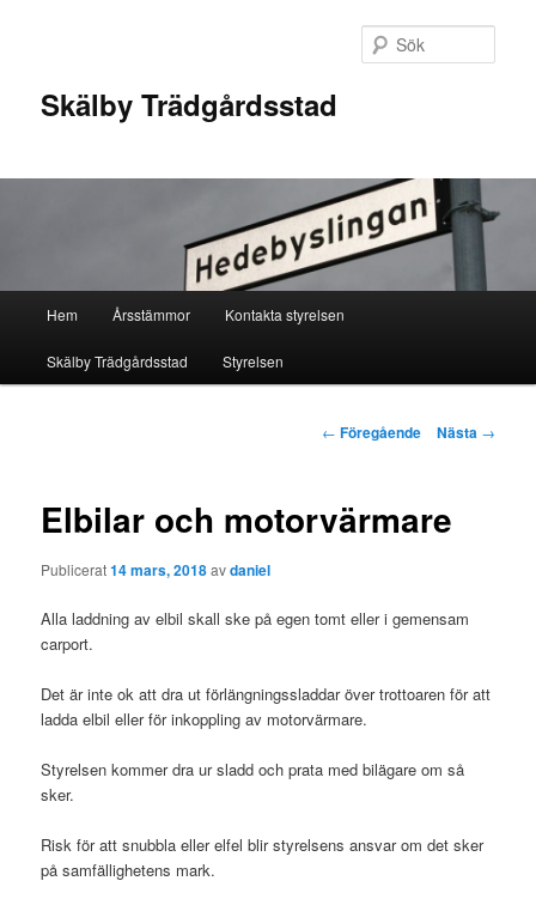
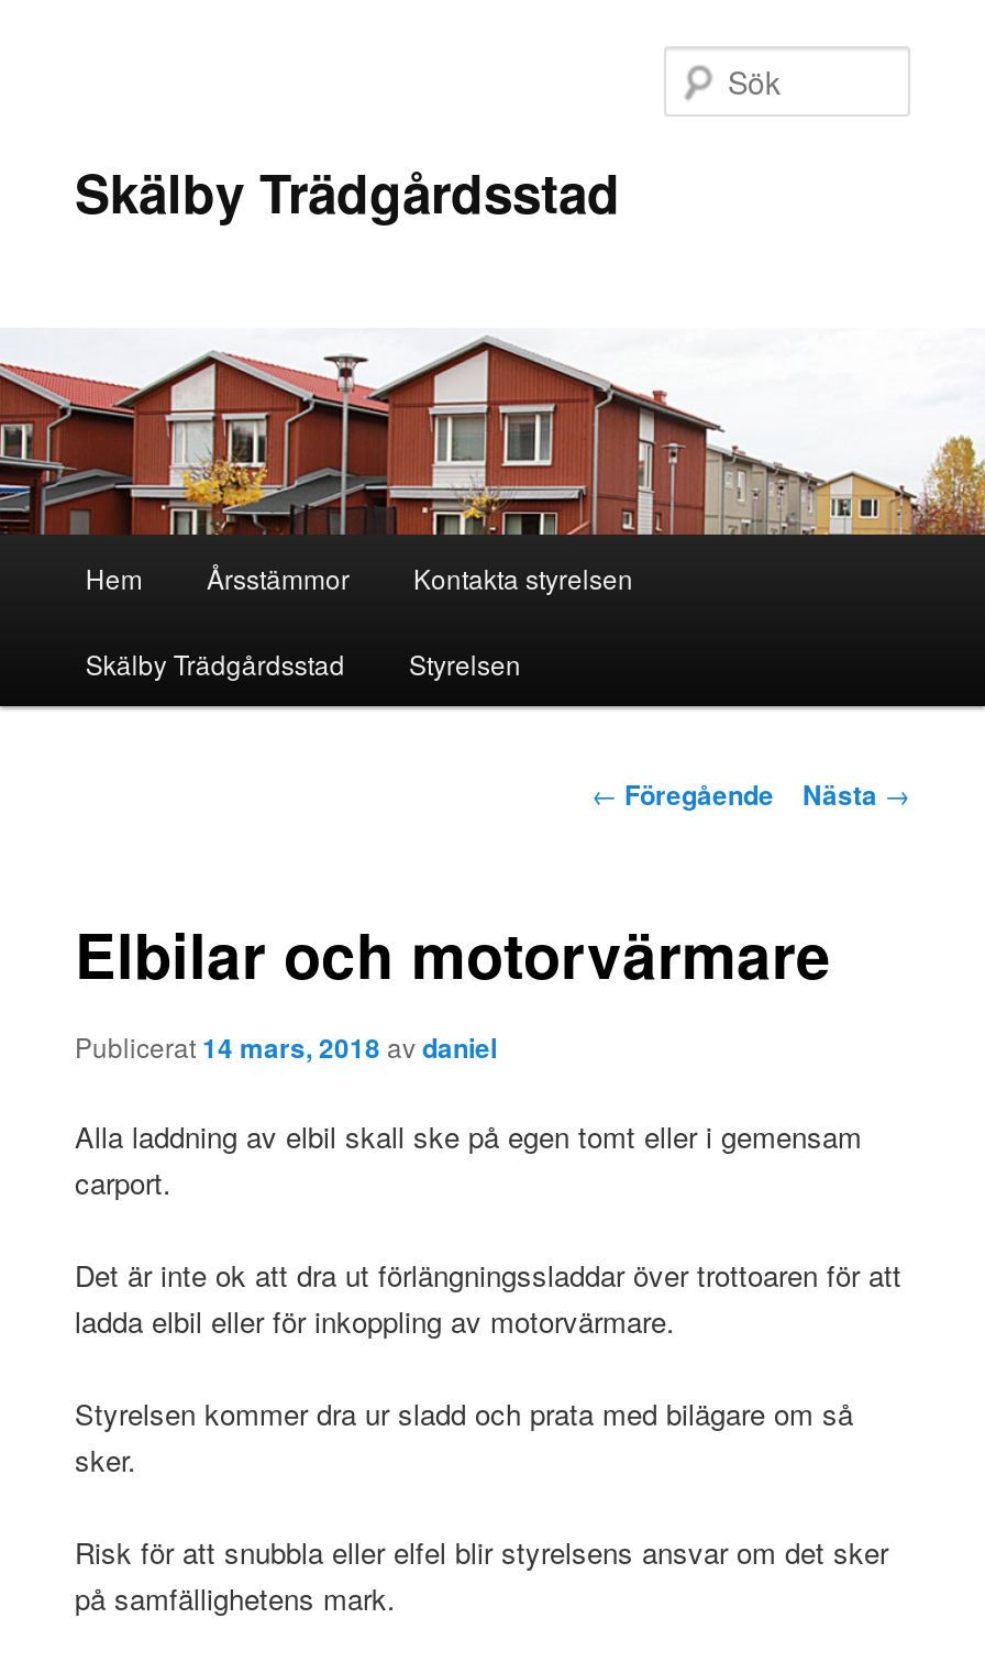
- [image]
+ [image]
